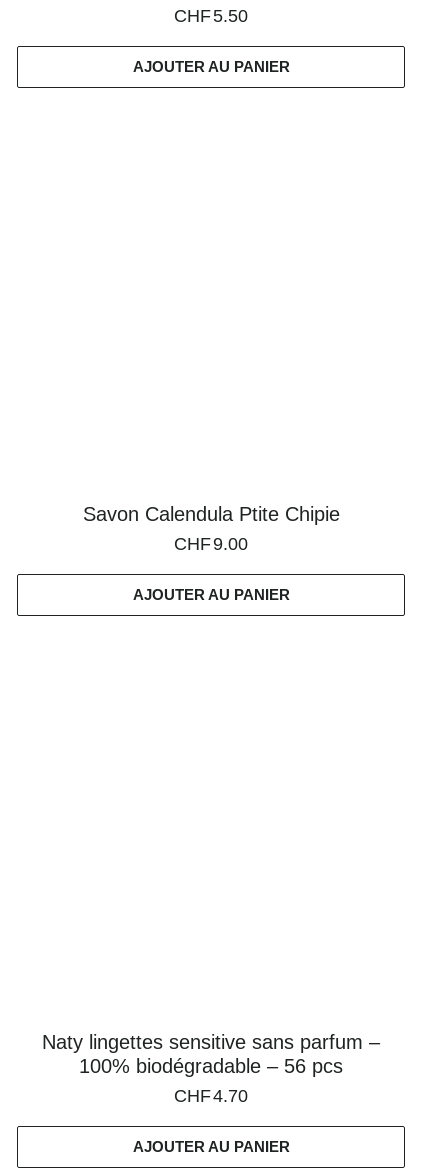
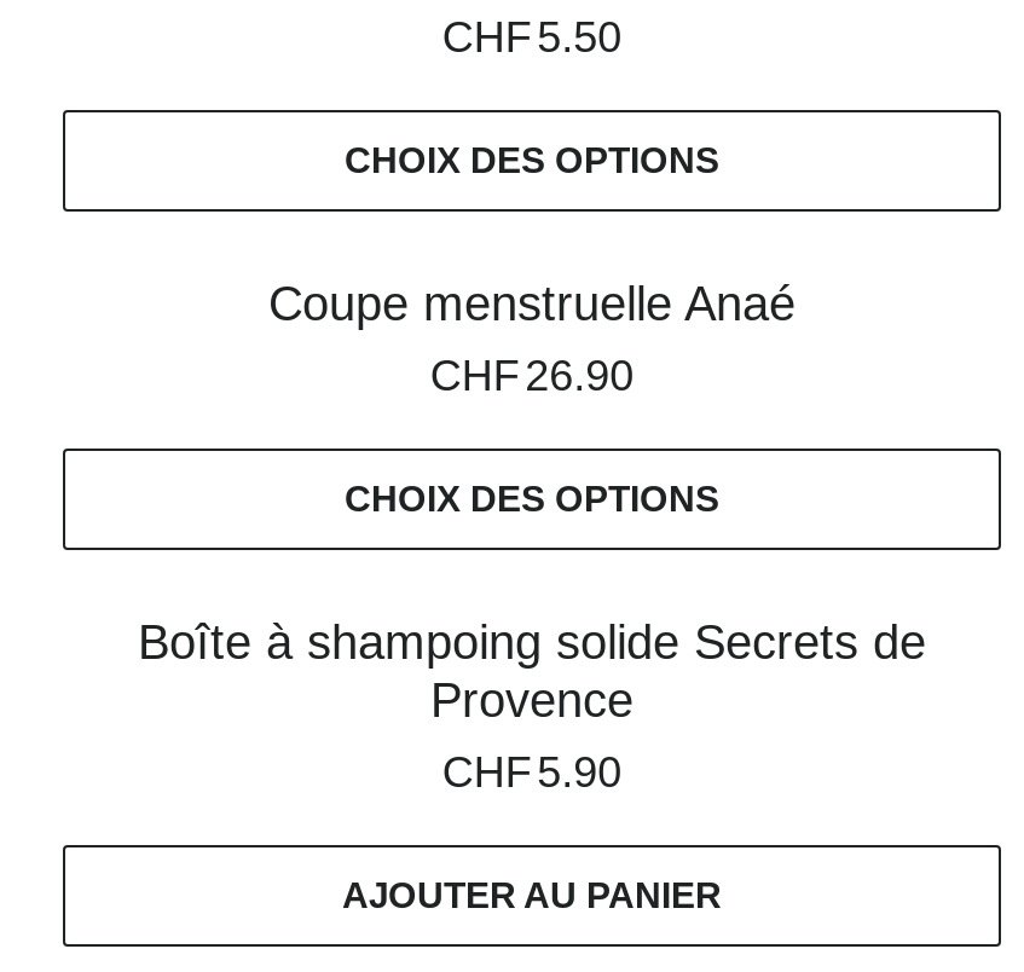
- AJOUTER AU PANIER
+ CHOIX DES OPTIONS

- Savon Calendula Ptite Chipie
- CHF 9.00
+ Coupe menstruelle Anaé
+ CHF 26.90

- AJOUTER AU PANIER
+ CHOIX DES OPTIONS

- Naty lingettes sensitive sans parfum –
- 100% biodégradable – 56 pcs
- CHF 4.70
+ Boîte à shampoing solide Secrets de
+ Provence
+ CHF 5.90
